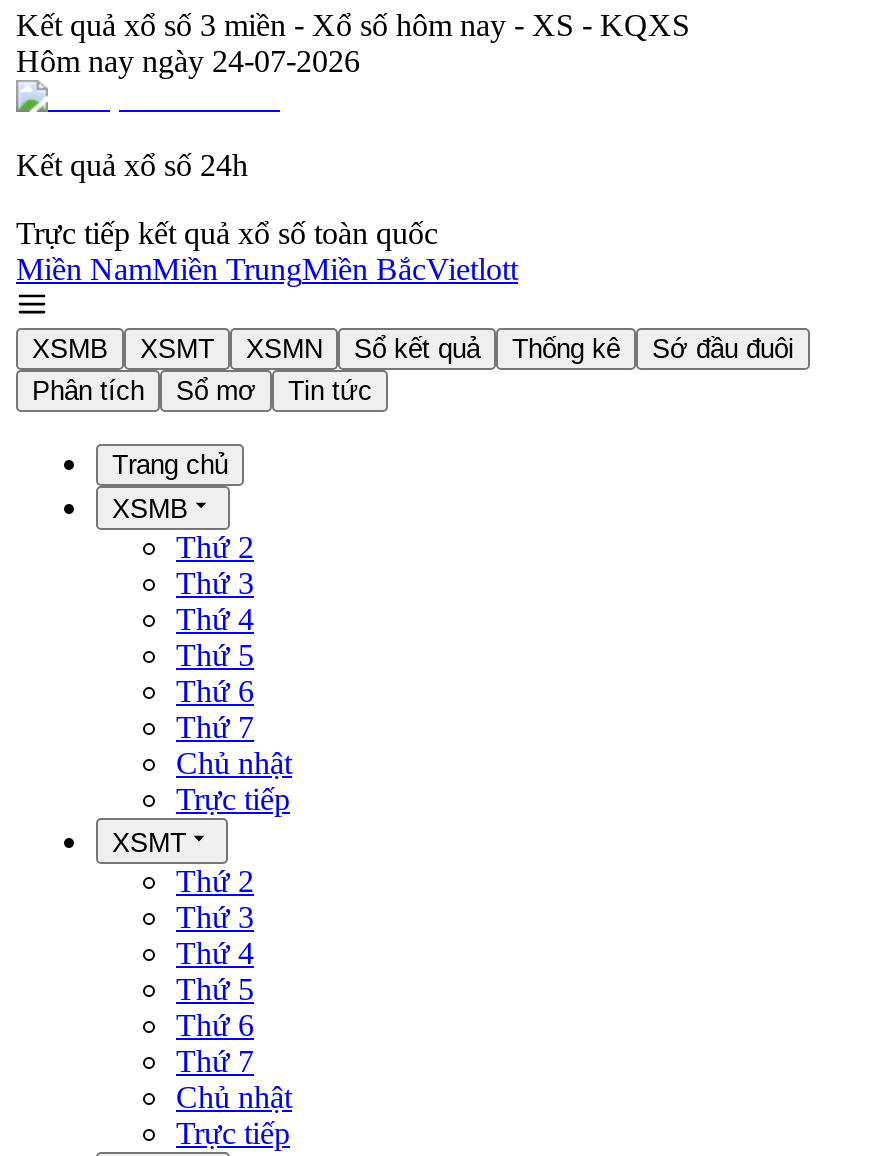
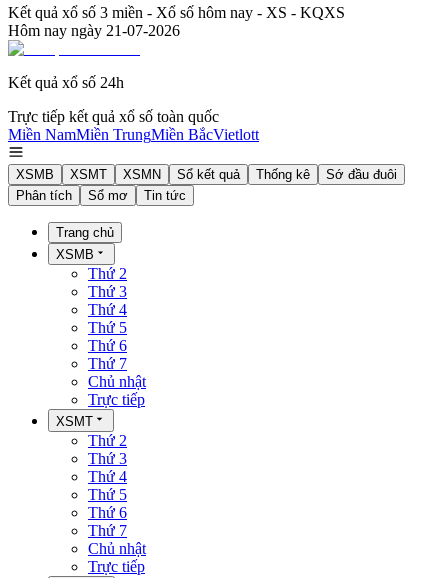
- Hôm nay ngày 24-07-2026
+ Hôm nay ngày 21-07-2026
